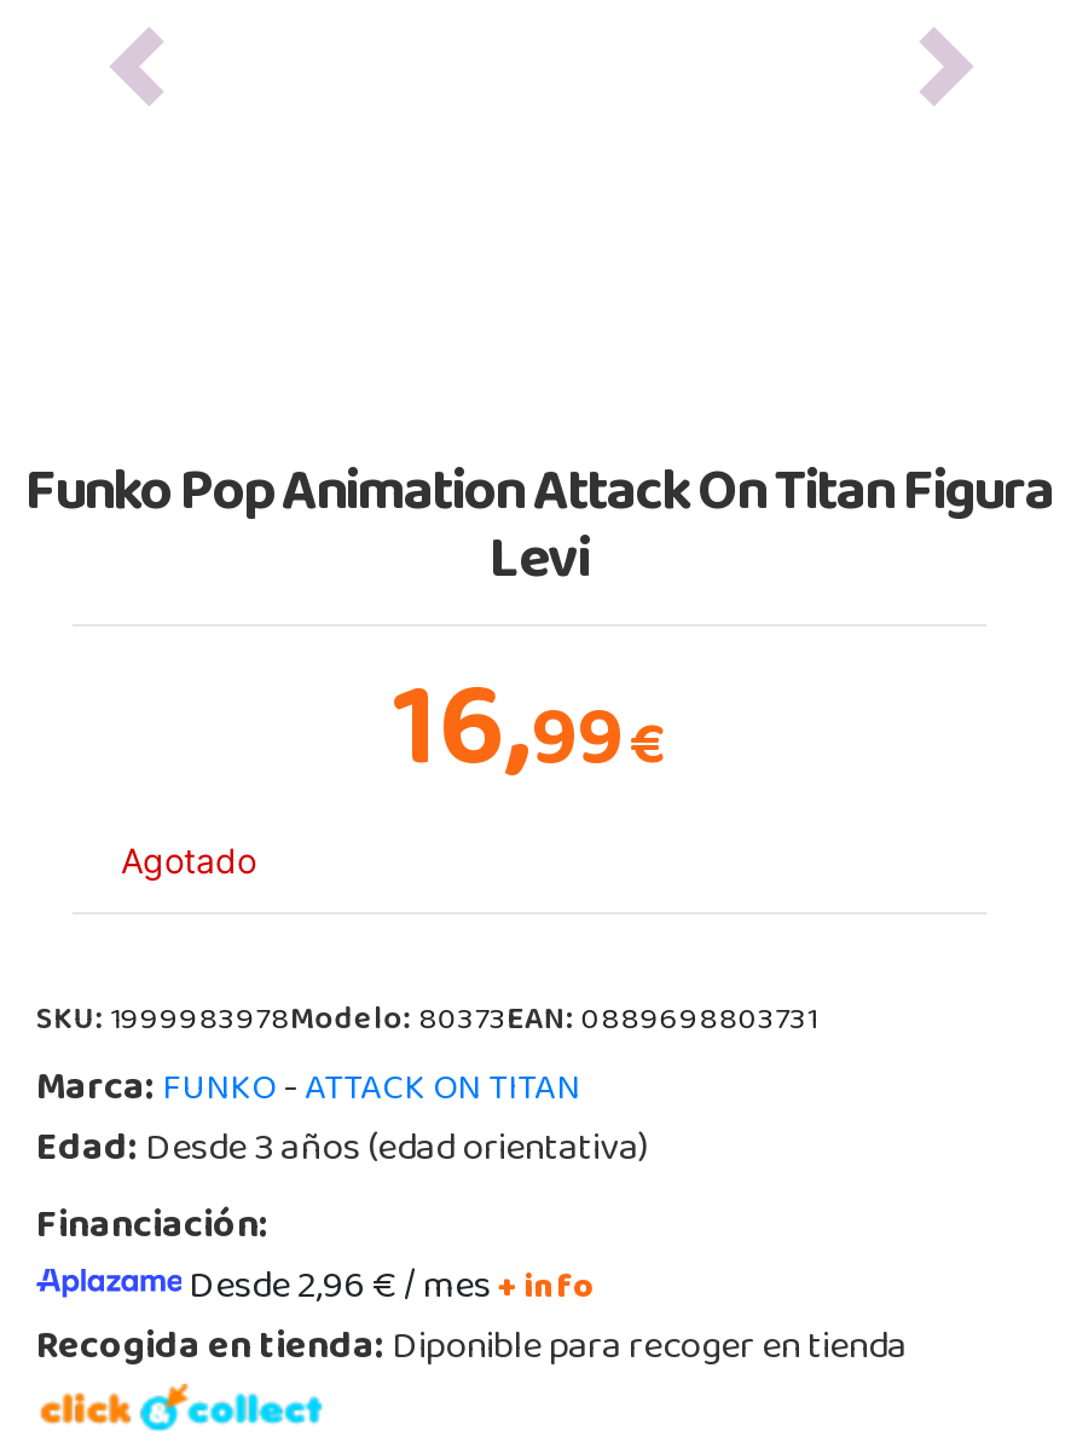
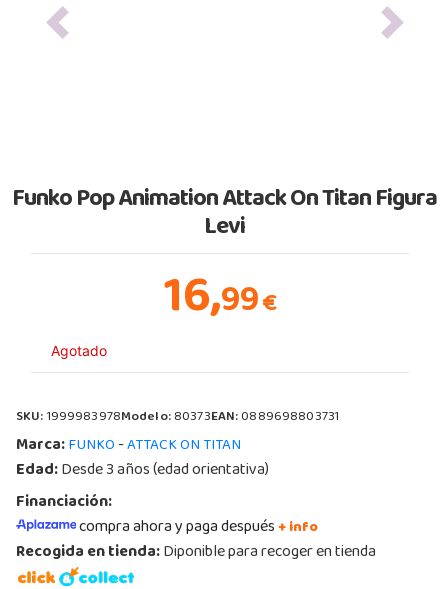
- Desde 2,96 € / mes+ info
+ compra ahora y paga después + info
